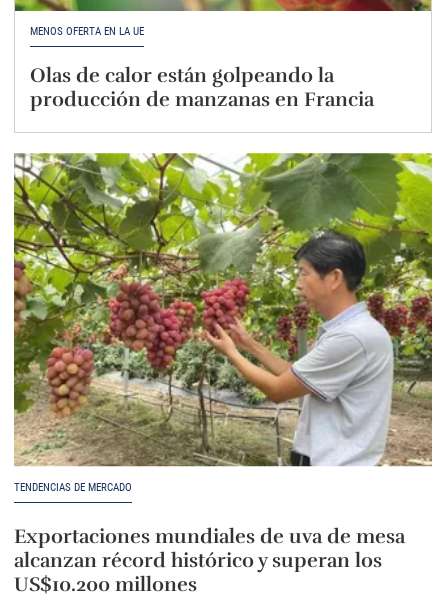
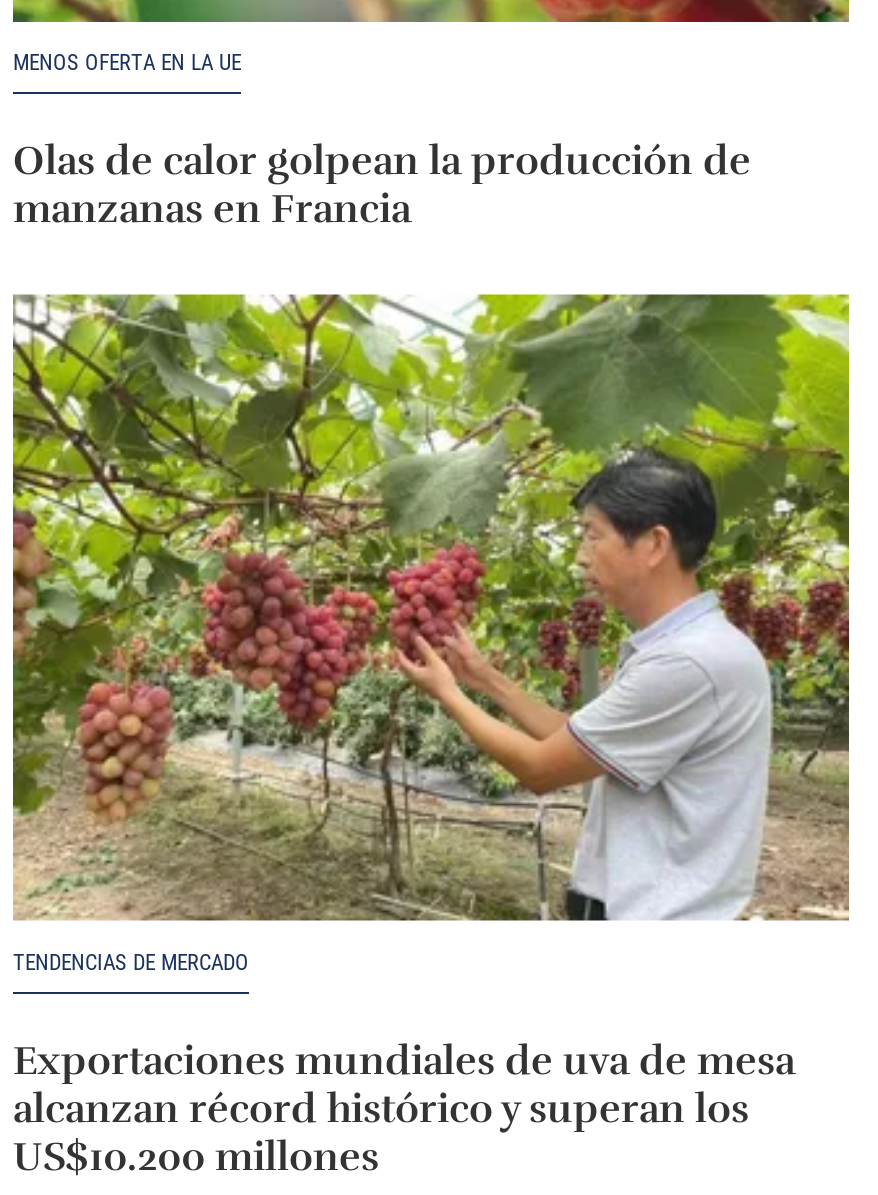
- Olas de calor están golpeando la
- producción de manzanas en Francia
+ Olas de calor golpean la producción de
+ manzanas en Francia
